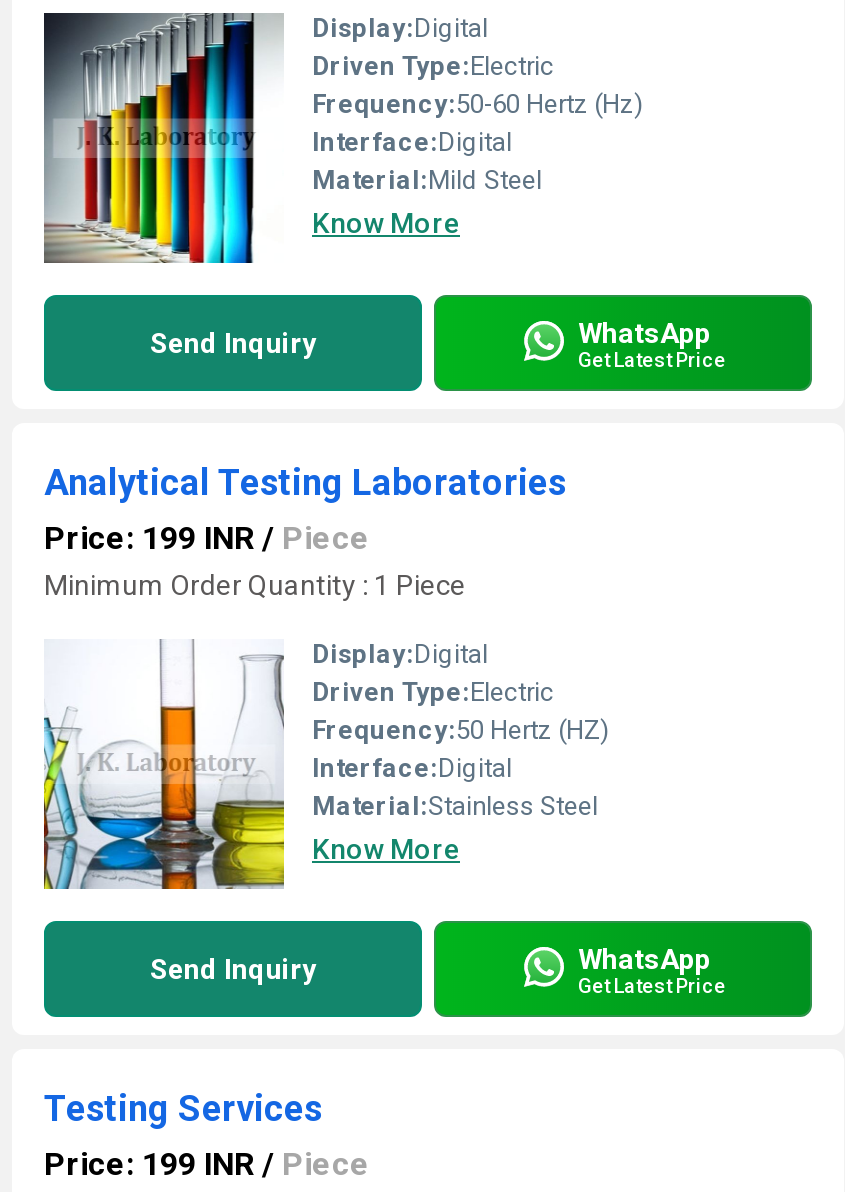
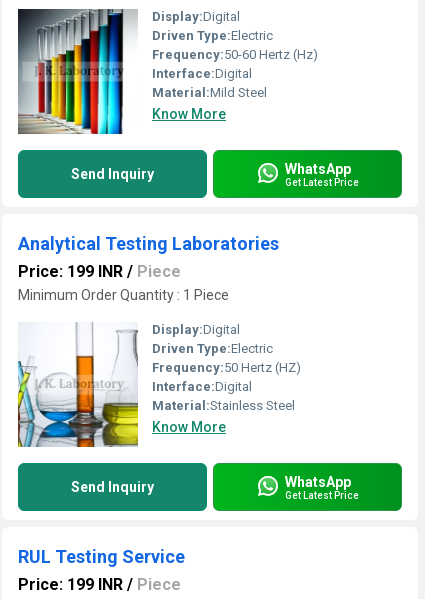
- Testing Services
+ RUL Testing Service
